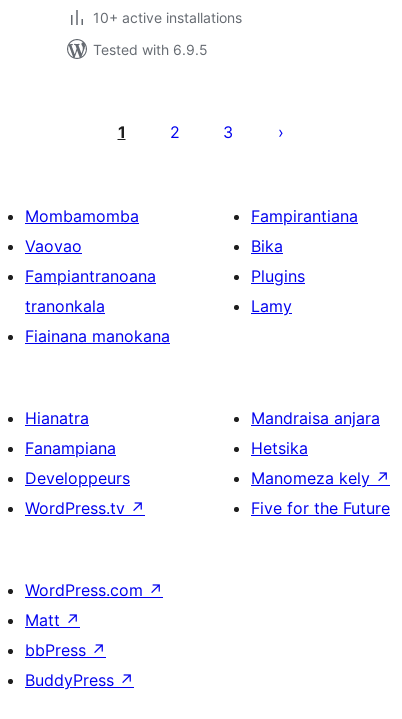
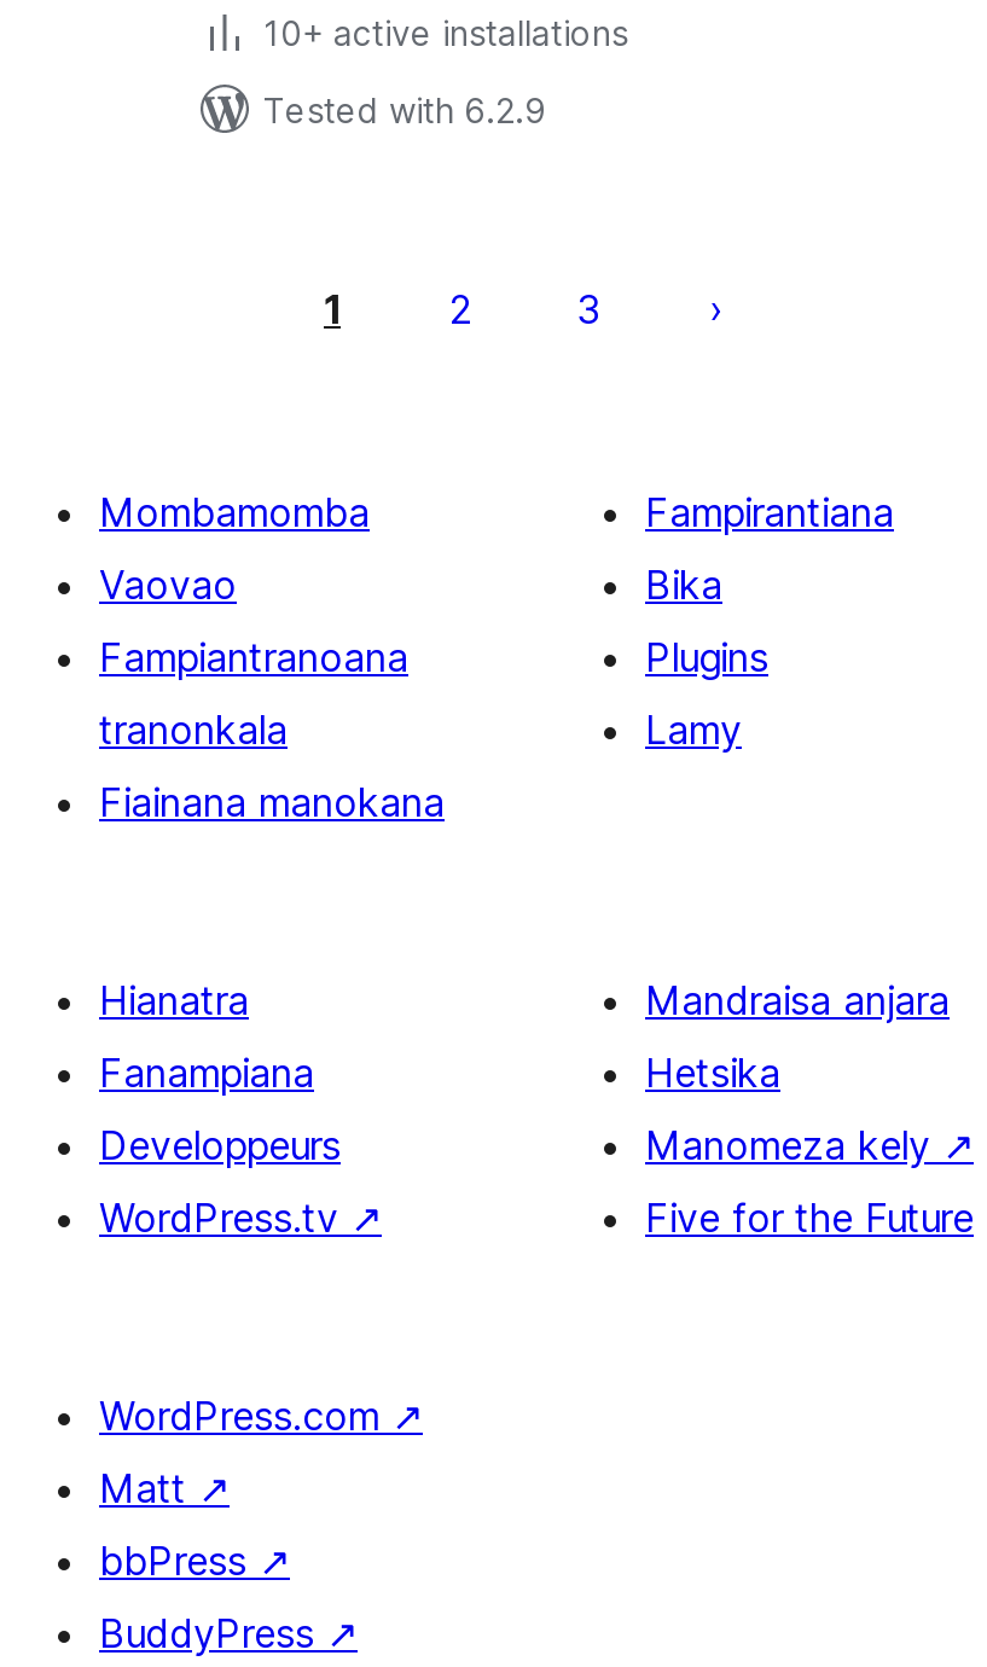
- Tested with 6.9.5
+ Tested with 6.2.9
